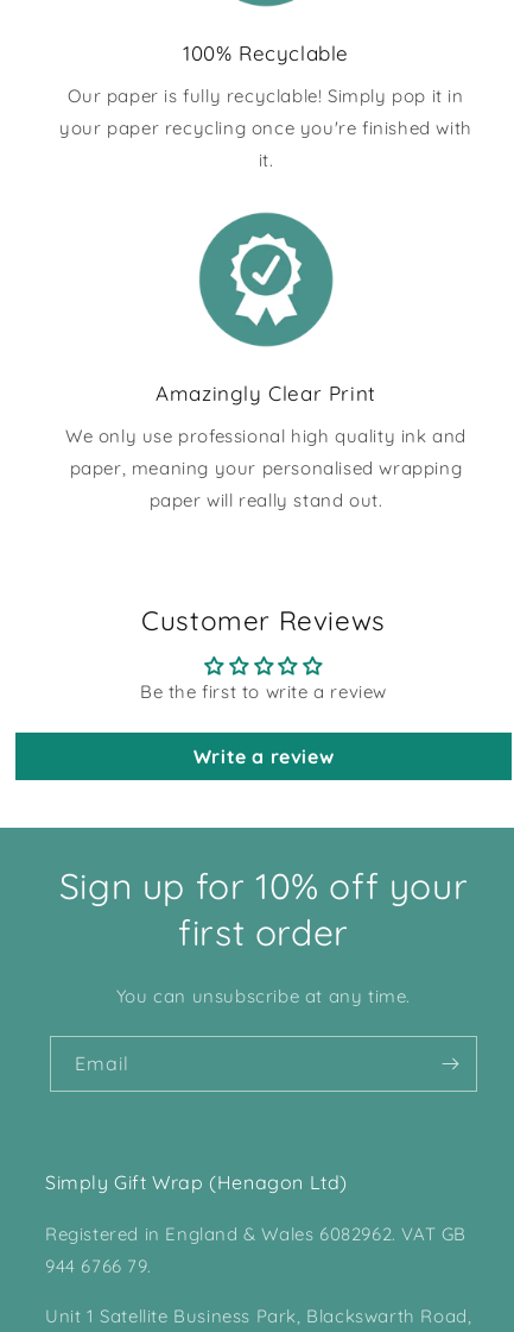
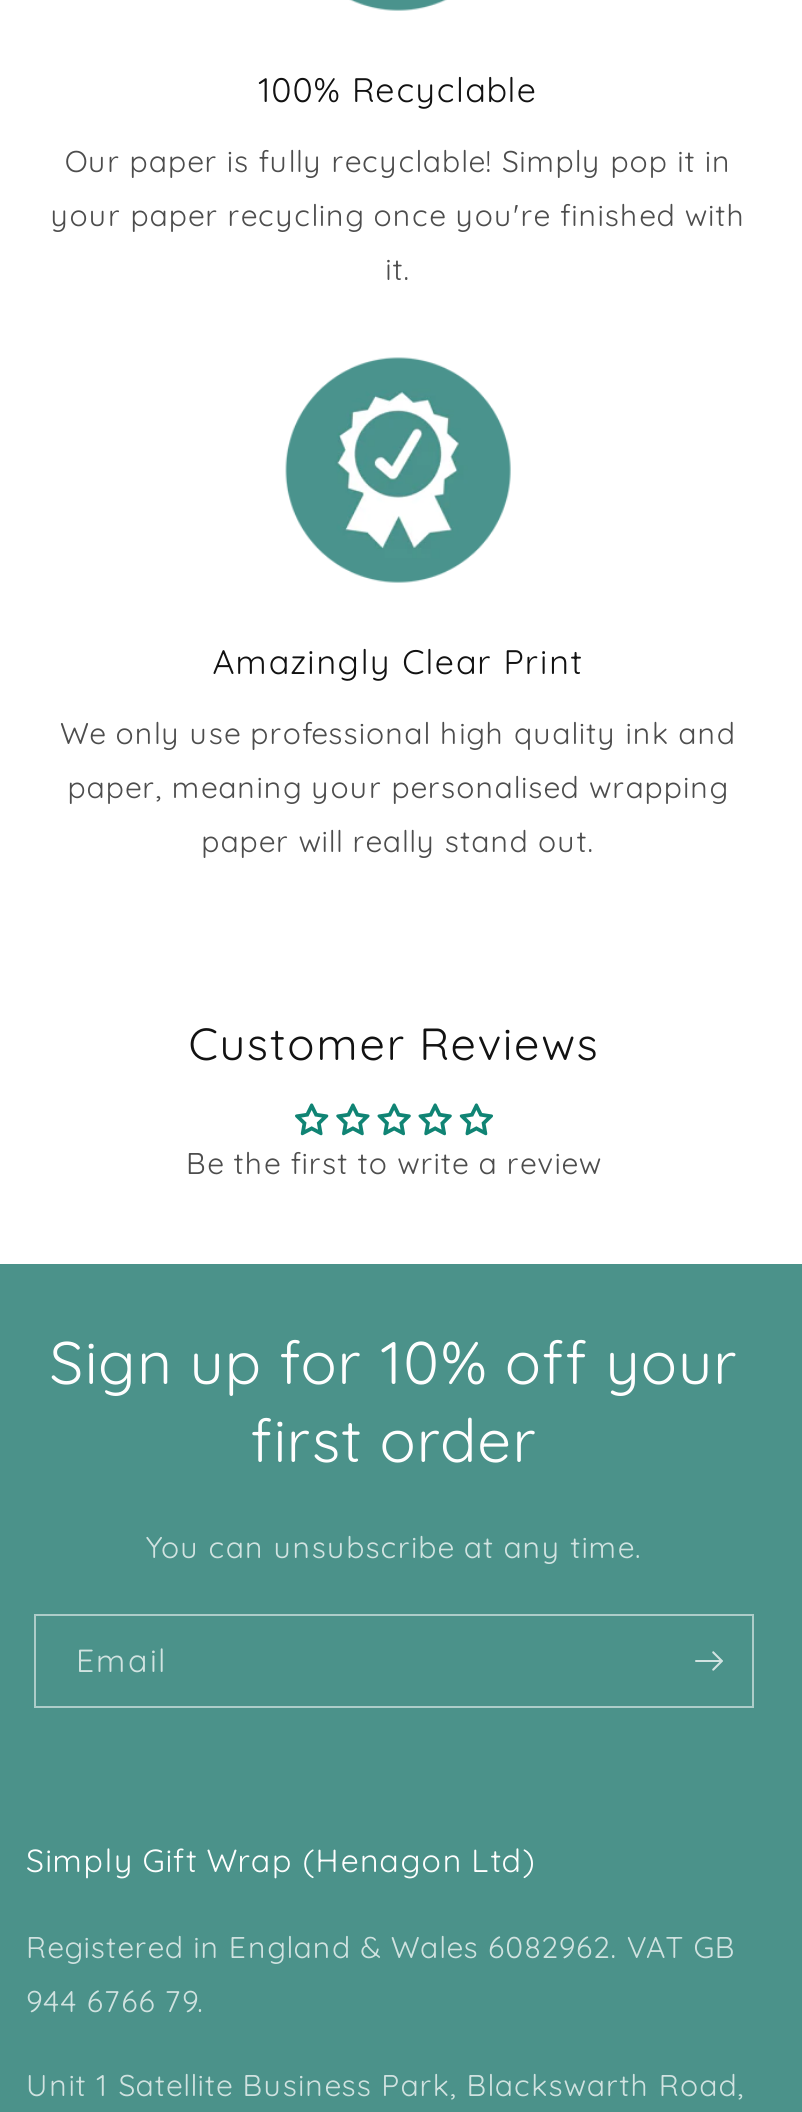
- Write a review
